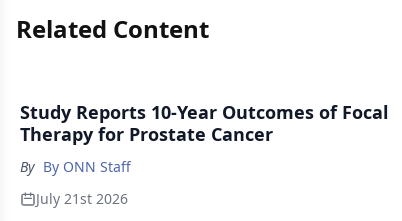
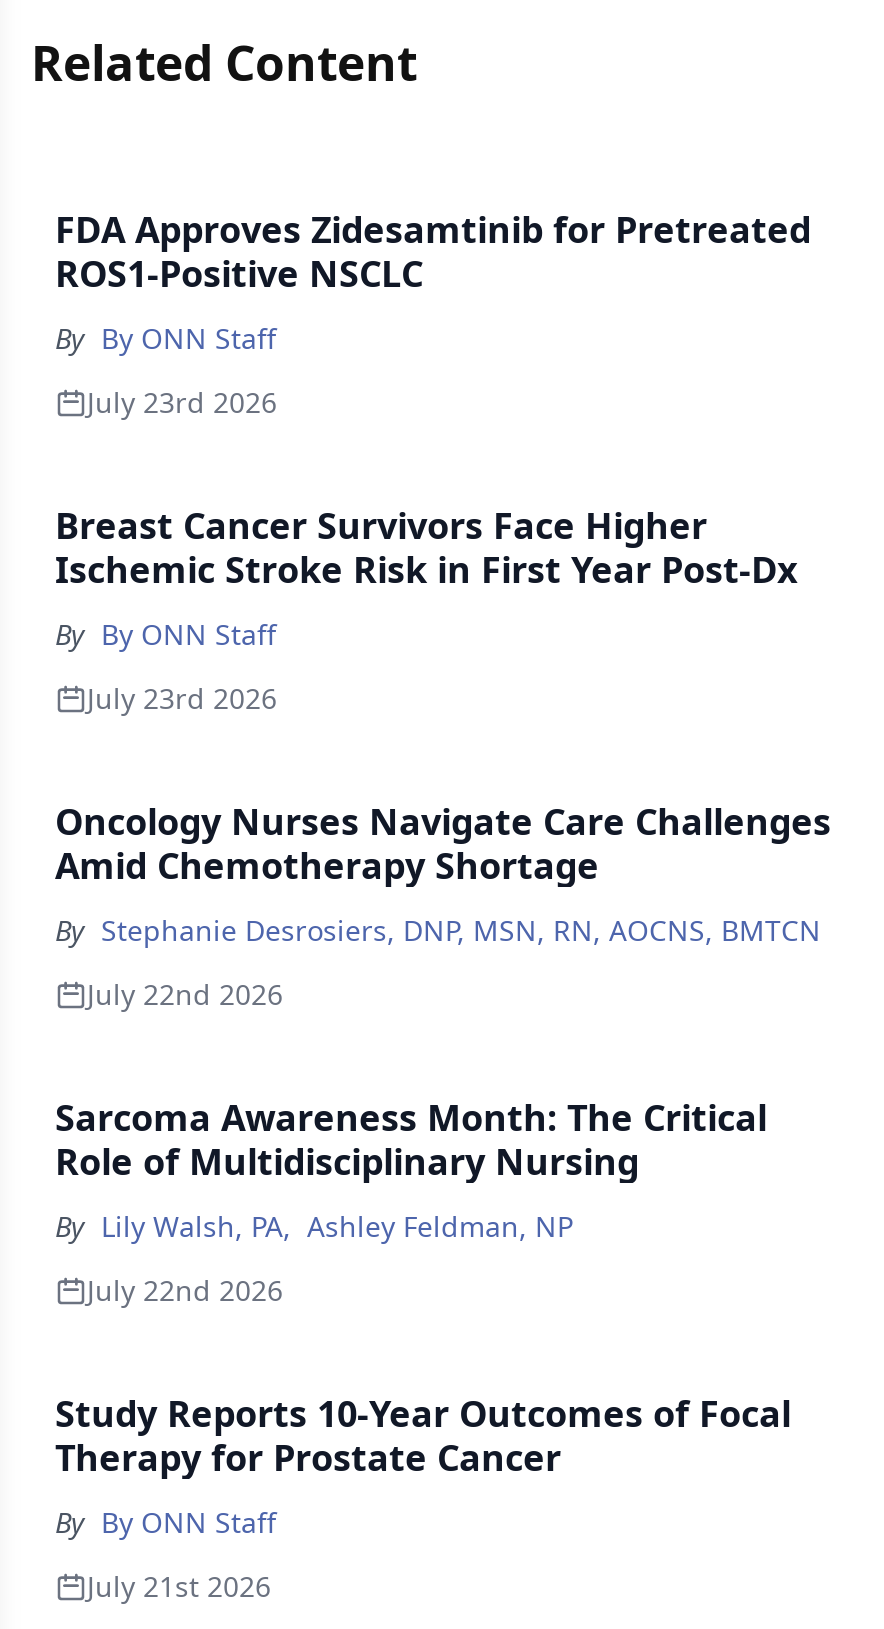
+ FDA Approves Zidesamtinib for Pretreated
+ ROS1-Positive NSCLC
+ By By ONN Staff
+ July 23rd 2026
+ Breast Cancer Survivors Face Higher
+ Ischemic Stroke Risk in First Year Post-Dx
+ By By ONN Staff
+ July 23rd 2026
+ Oncology Nurses Navigate Care Challenges
+ Amid Chemotherapy Shortage
+ By Stephanie Desrosiers, DNP, MSN, RN, AOCNS, BMTCN
+ July 22nd 2026
+ Sarcoma Awareness Month: The Critical
+ Role of Multidisciplinary Nursing
+ By Lily Walsh, PA, Ashley Feldman, NP
+ July 22nd 2026
